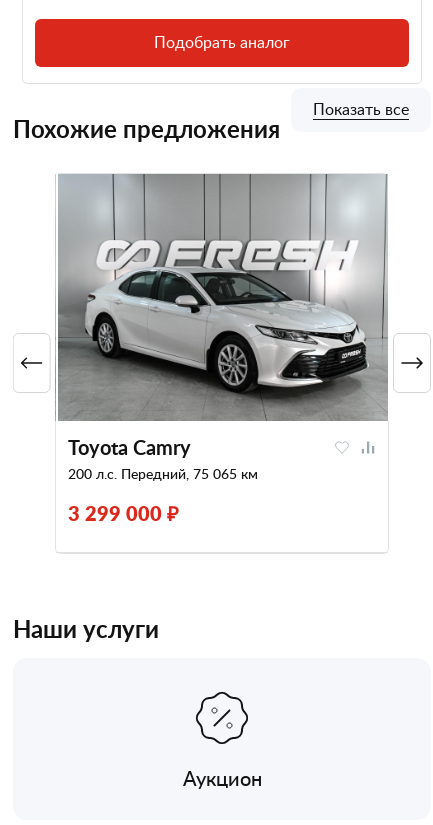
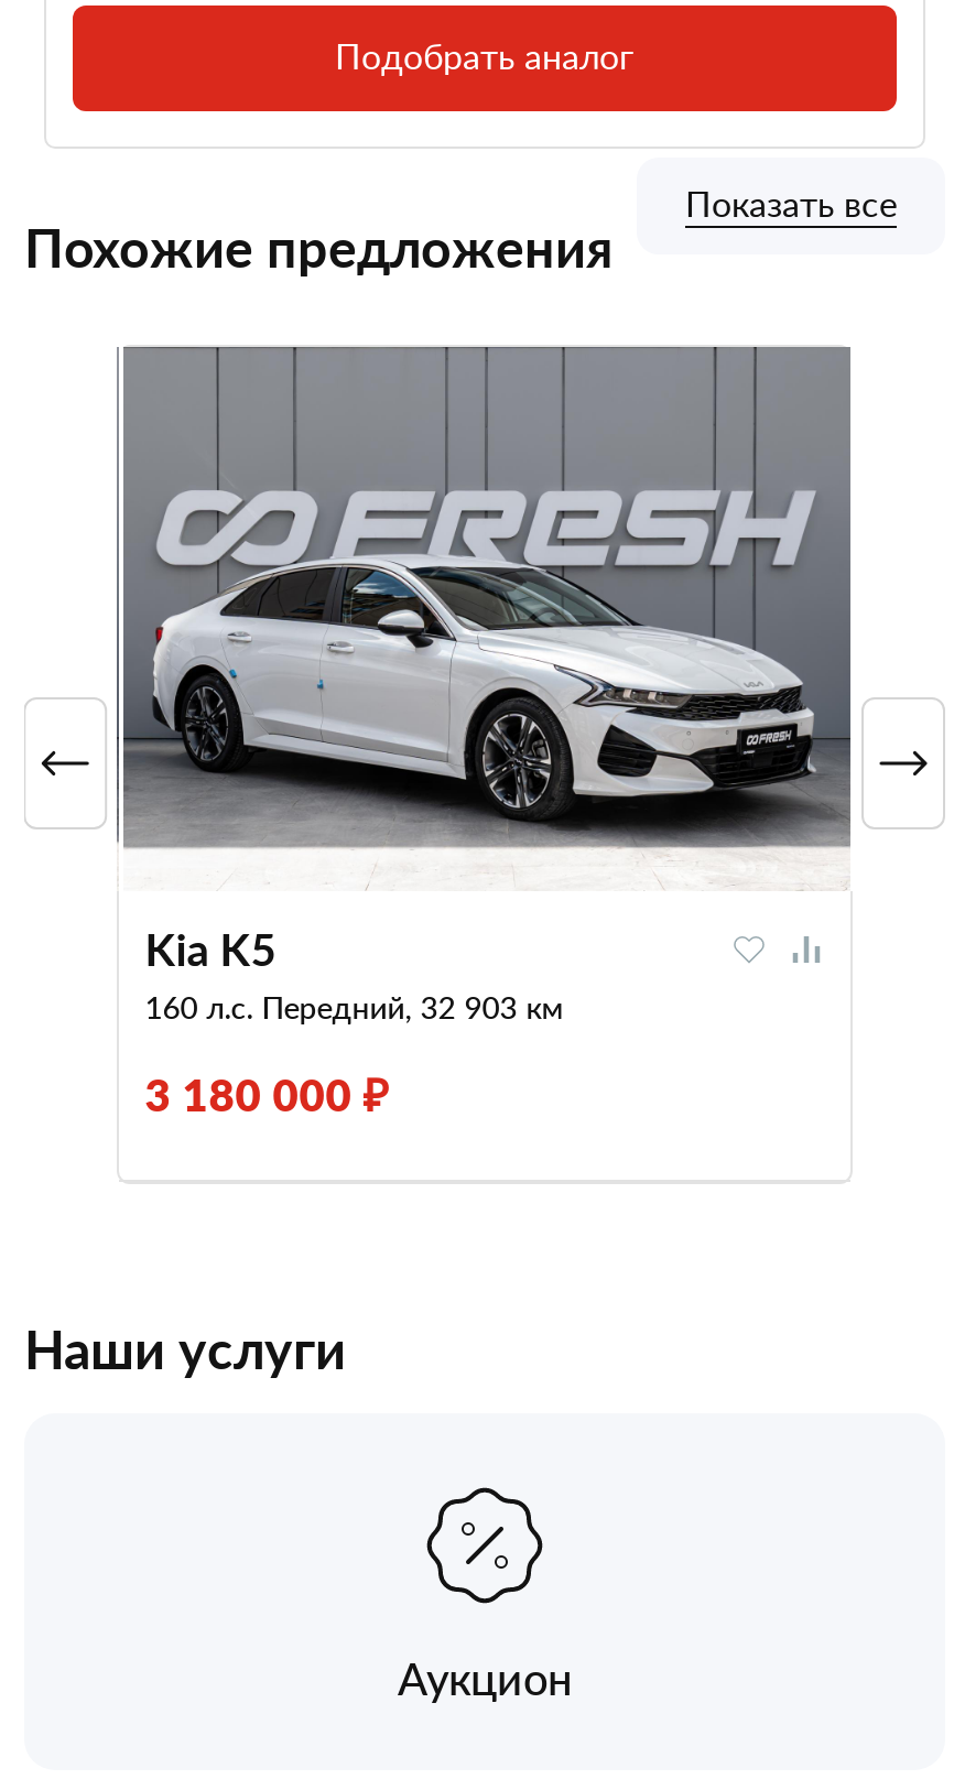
- [image]
- Toyota Camry
- 200 л.с. Передний, 75 065 км
+ [image]
+ Kia K5
+ 160 л.с. Передний, 32 903 км

- 3 299 000 ₽
+ 3 180 000 ₽
